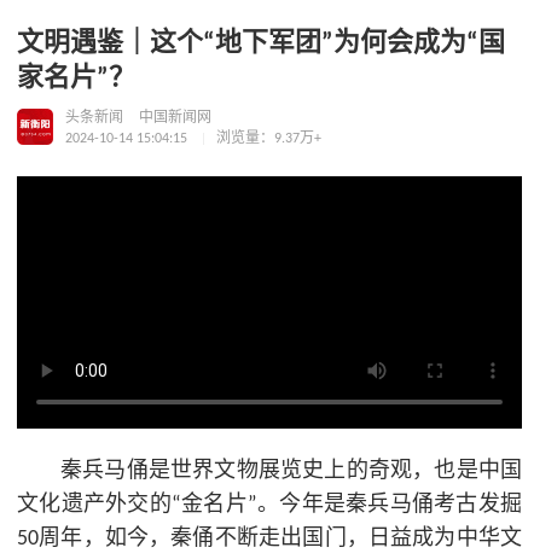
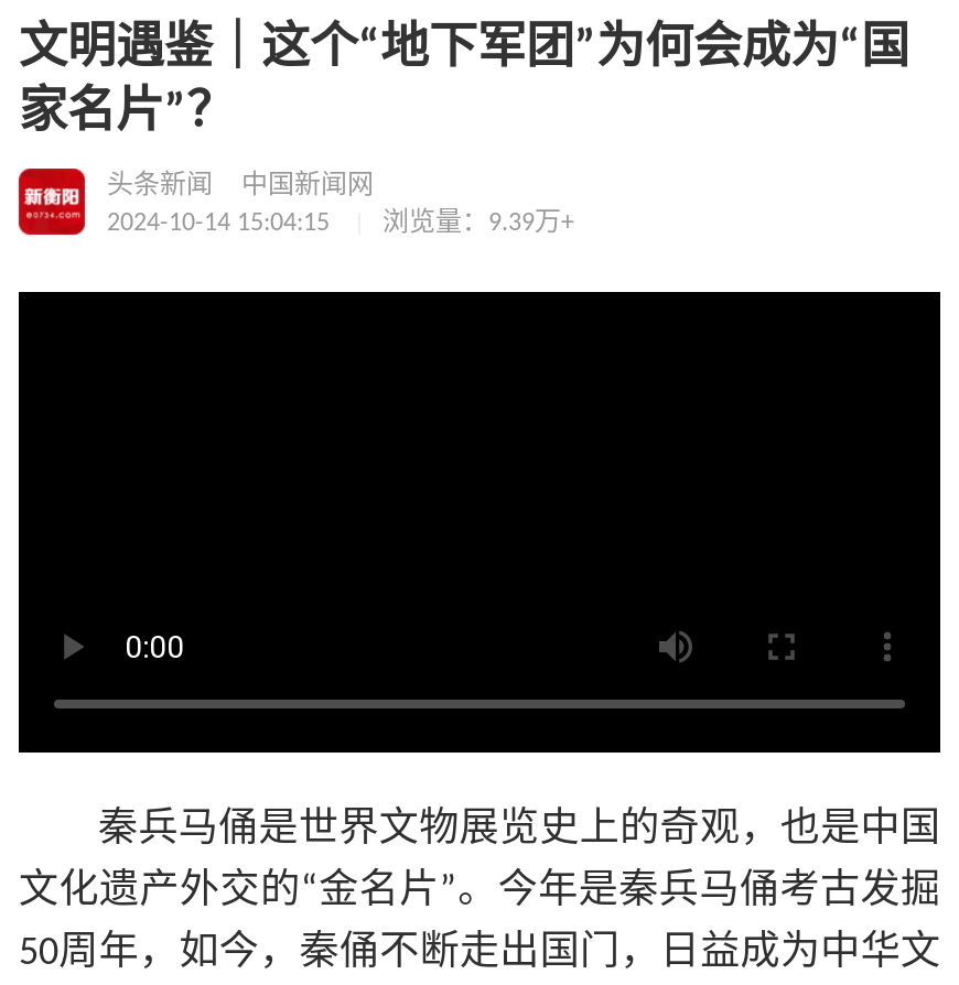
- 2024-10-14 15:04:15 浏览量：9.37万+
+ 2024-10-14 15:04:15 浏览量：9.39万+
